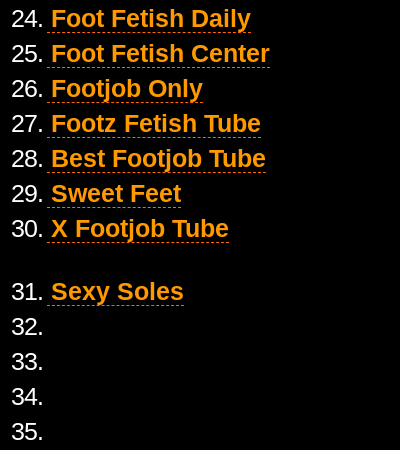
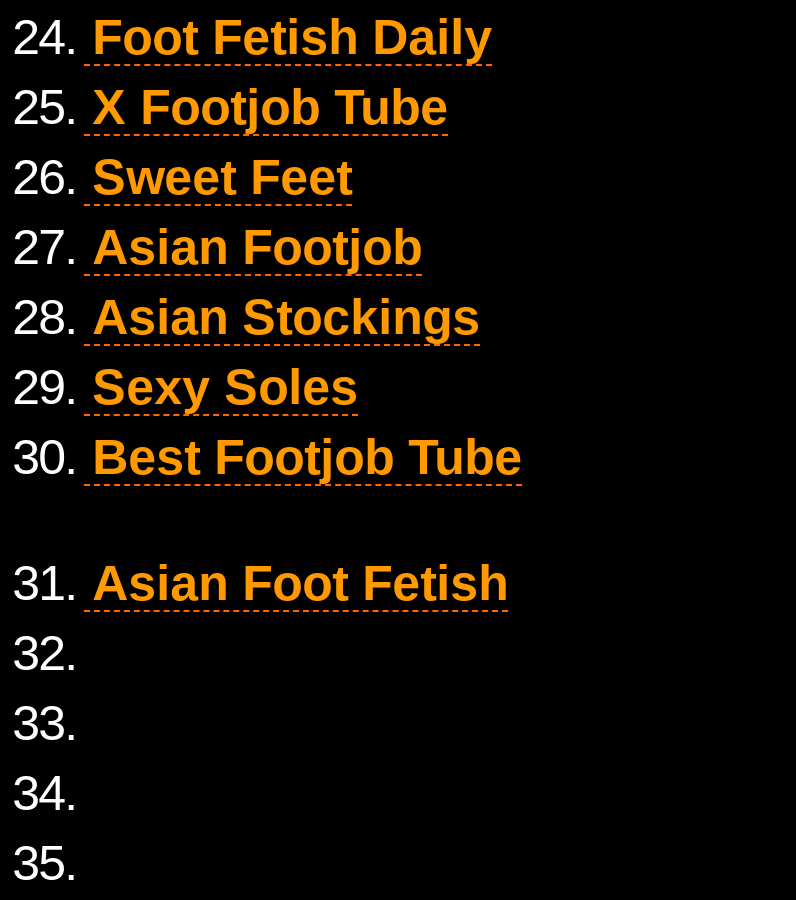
- 25. Foot Fetish Center
- 26. Footjob Only
- 27. Footz Fetish Tube
- 28. Best Footjob Tube
- 29. Sweet Feet
- 30. X Footjob Tube
+ 25. X Footjob Tube
+ 26. Sweet Feet
+ 27. Asian Footjob
+ 28. Asian Stockings
+ 29. Sexy Soles
+ 30. Best Footjob Tube

- 31. Sexy Soles
+ 31. Asian Foot Fetish
